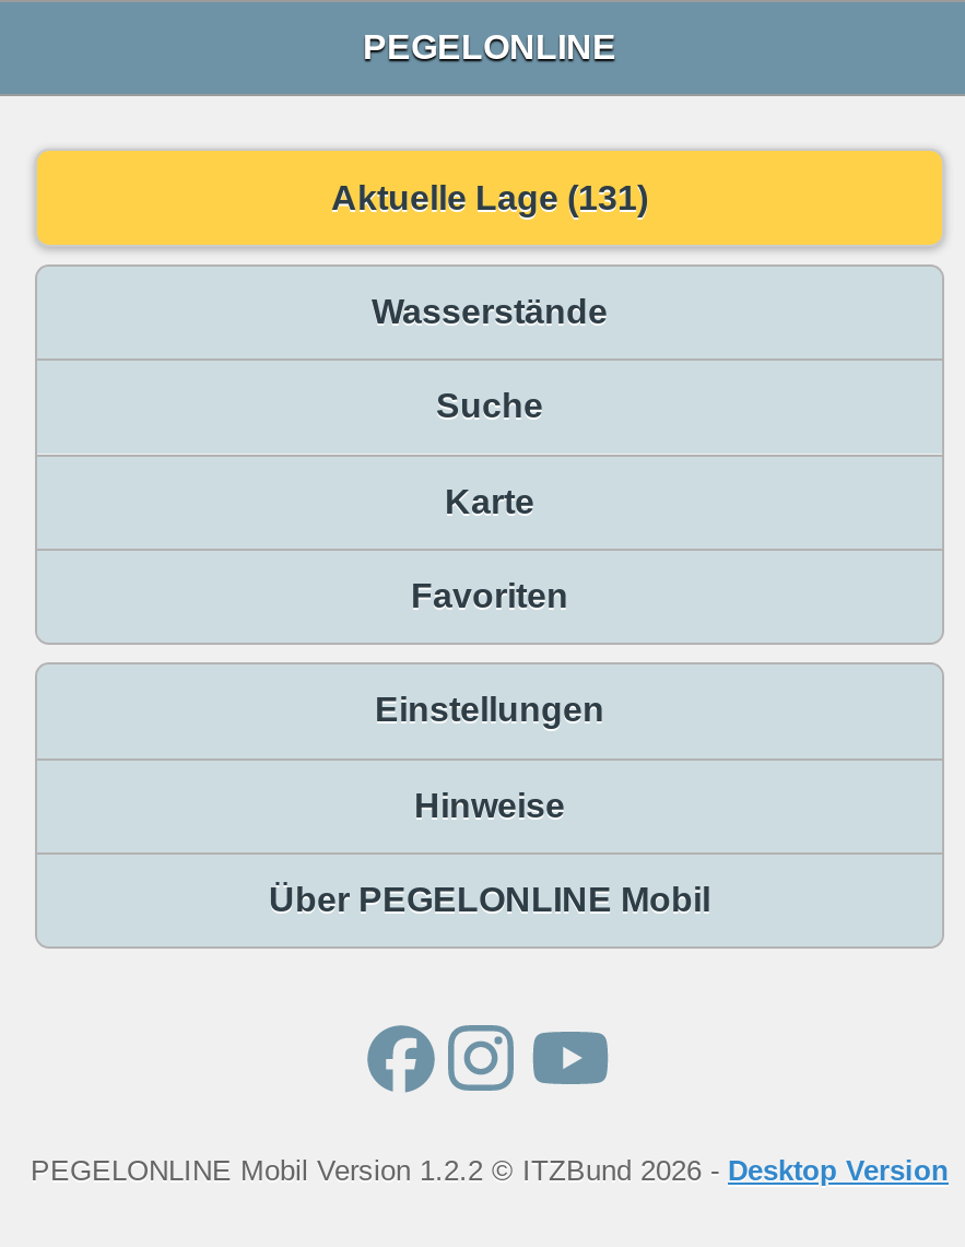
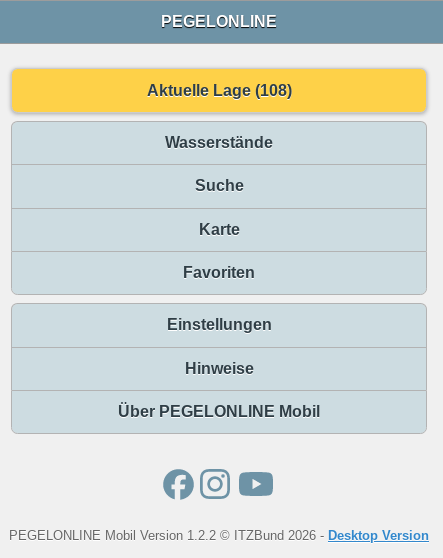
- Aktuelle Lage (131)
+ Aktuelle Lage (108)
